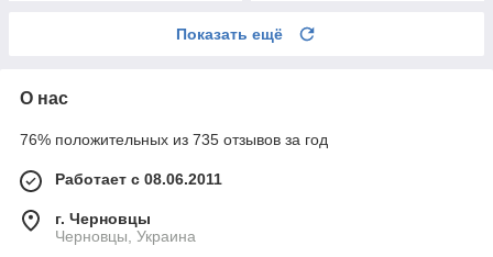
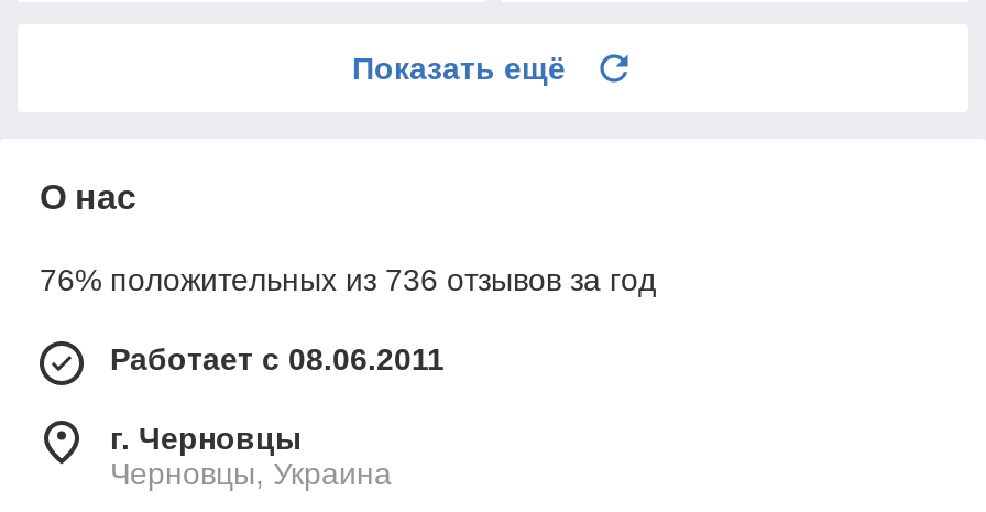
- 76% положительных из 735 отзывов за год
+ 76% положительных из 736 отзывов за год
